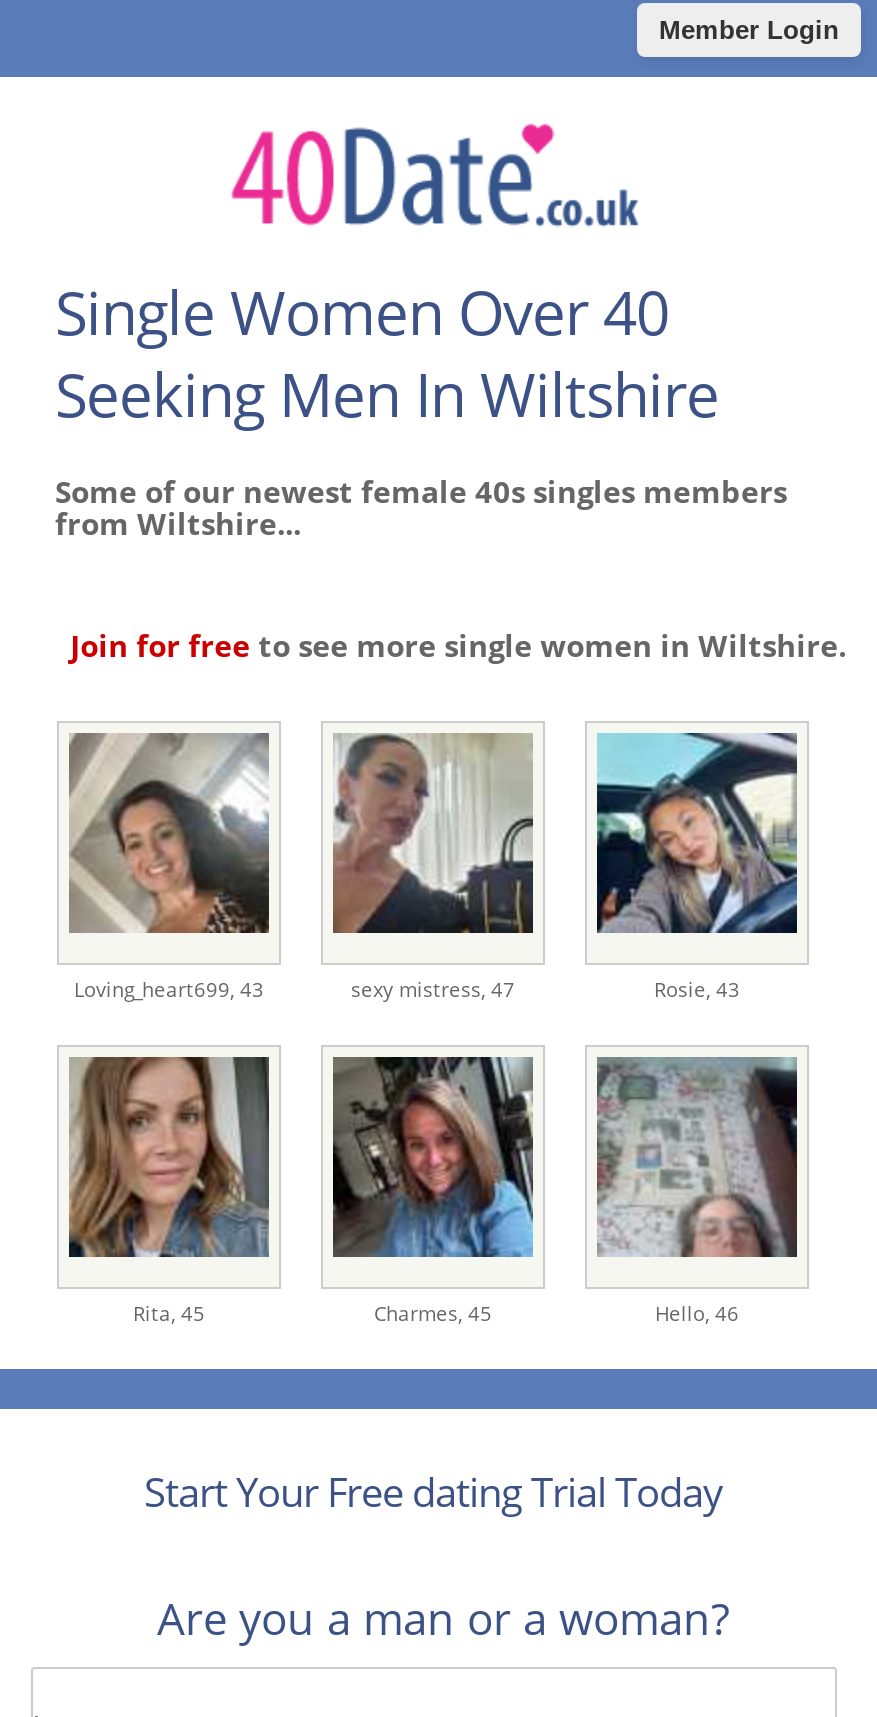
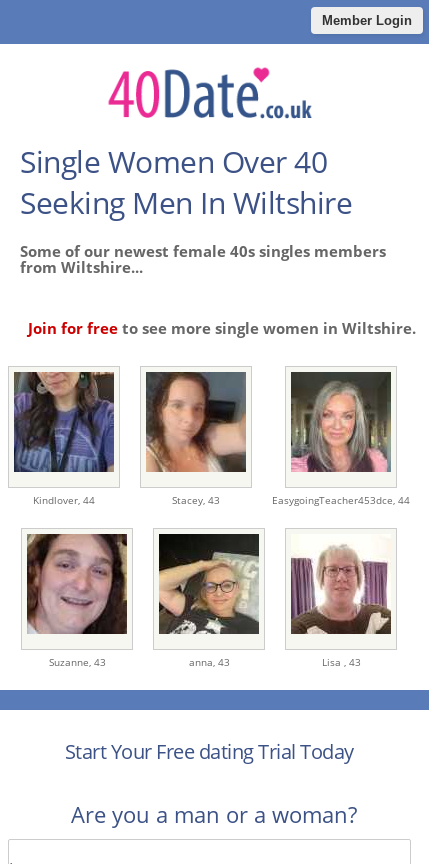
- [image]
- Loving_heart699, 43
- sexy mistress, 47
- Rosie, 43
+ [image]
+ Kindlover, 44
+ Stacey, 43
+ EasygoingTeacher453dce, 44

- [image]
+ [image]

- [image]
+ [image]

- [image]
+ [image]

- [image]
- Rita, 45
- Charmes, 45
- Hello, 46
+ [image]
+ Suzanne, 43
+ anna, 43
+ Lisa , 43

- [image]
+ [image]
